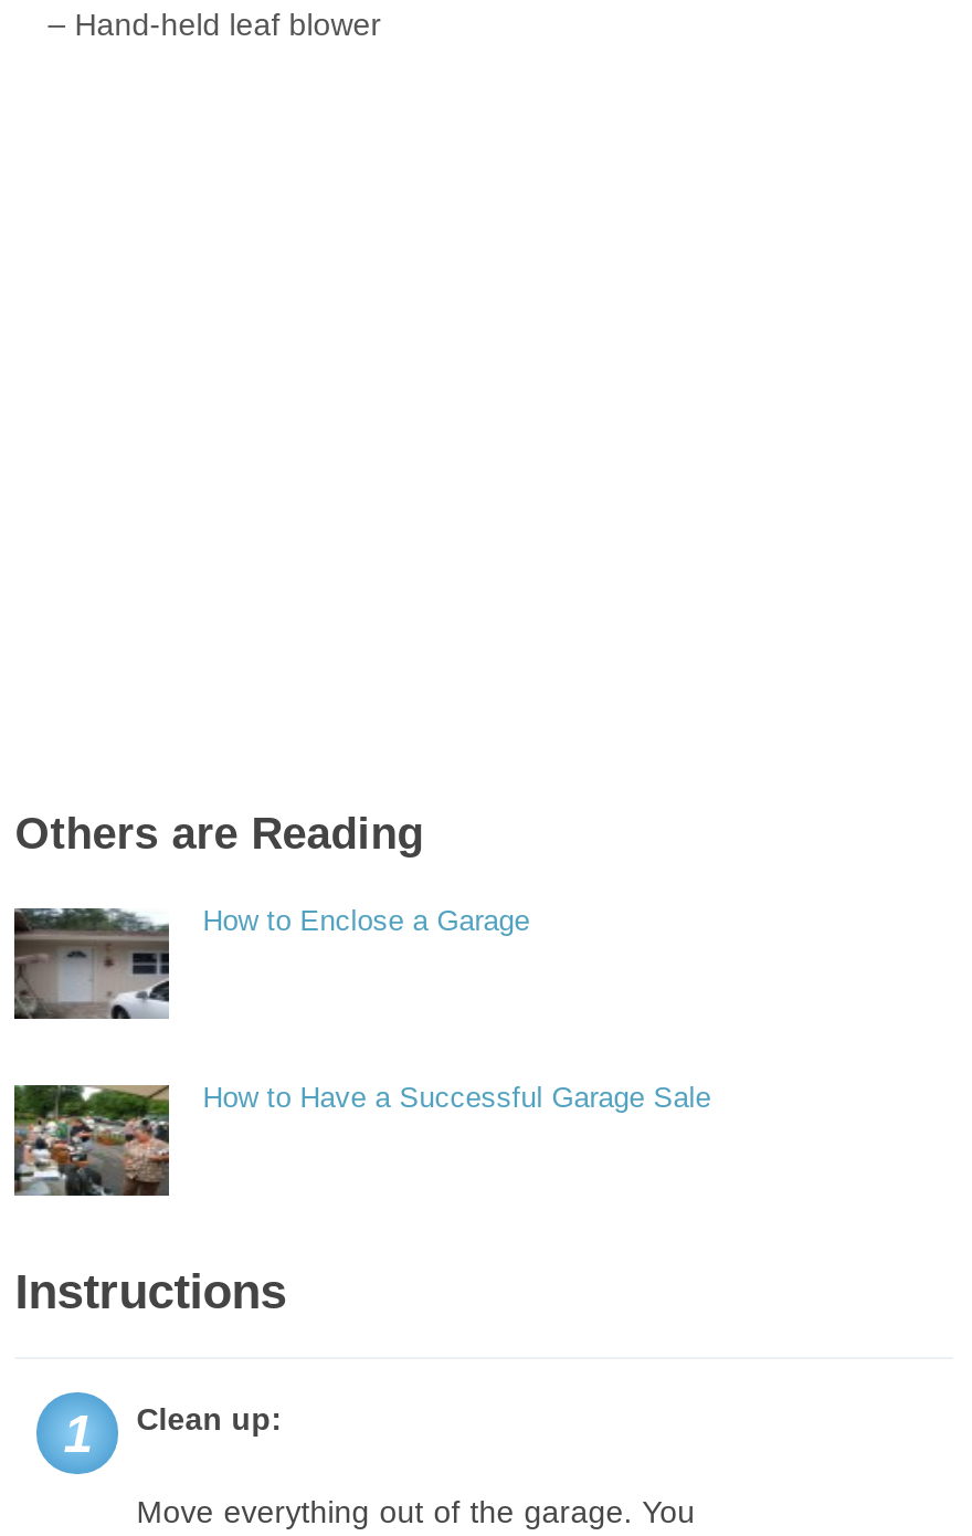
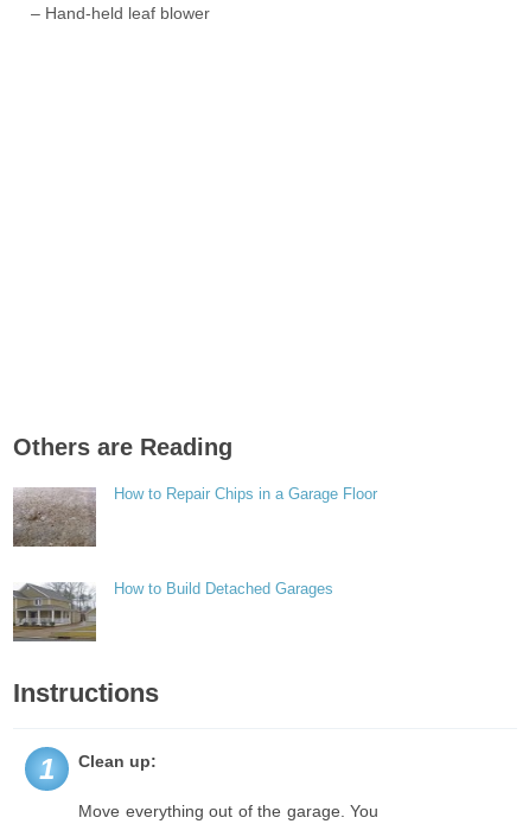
- [image]
- How to Enclose a Garage
+ [image]
+ How to Repair Chips in a Garage Floor

- [image]
- How to Have a Successful Garage Sale
+ [image]
+ How to Build Detached Garages
